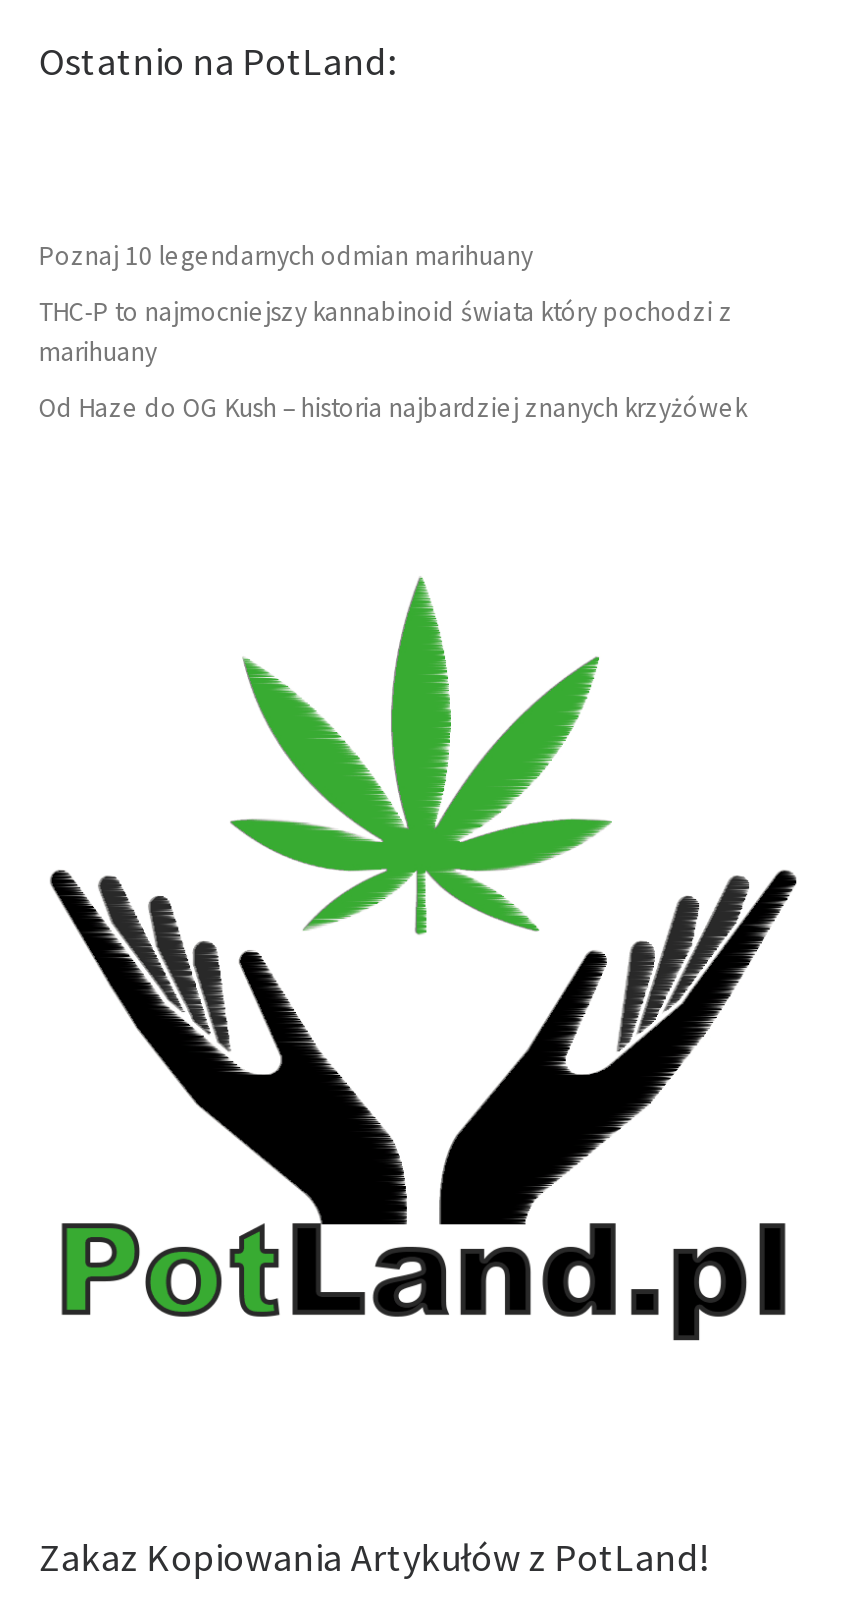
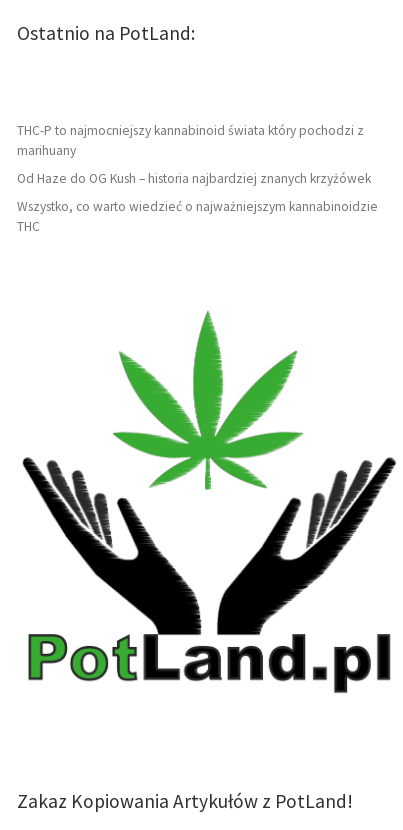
- Poznaj 10 legendarnych odmian marihuany

moved up: THC-P to najmocniejszy kannabinoid świata który pochodzi z | marihuany | Od Haze do OG Kush – historia najbardziej znanych krzyżówek

+ Wszystko, co warto wiedzieć o najważniejszym kannabinoidzie
+ THC
